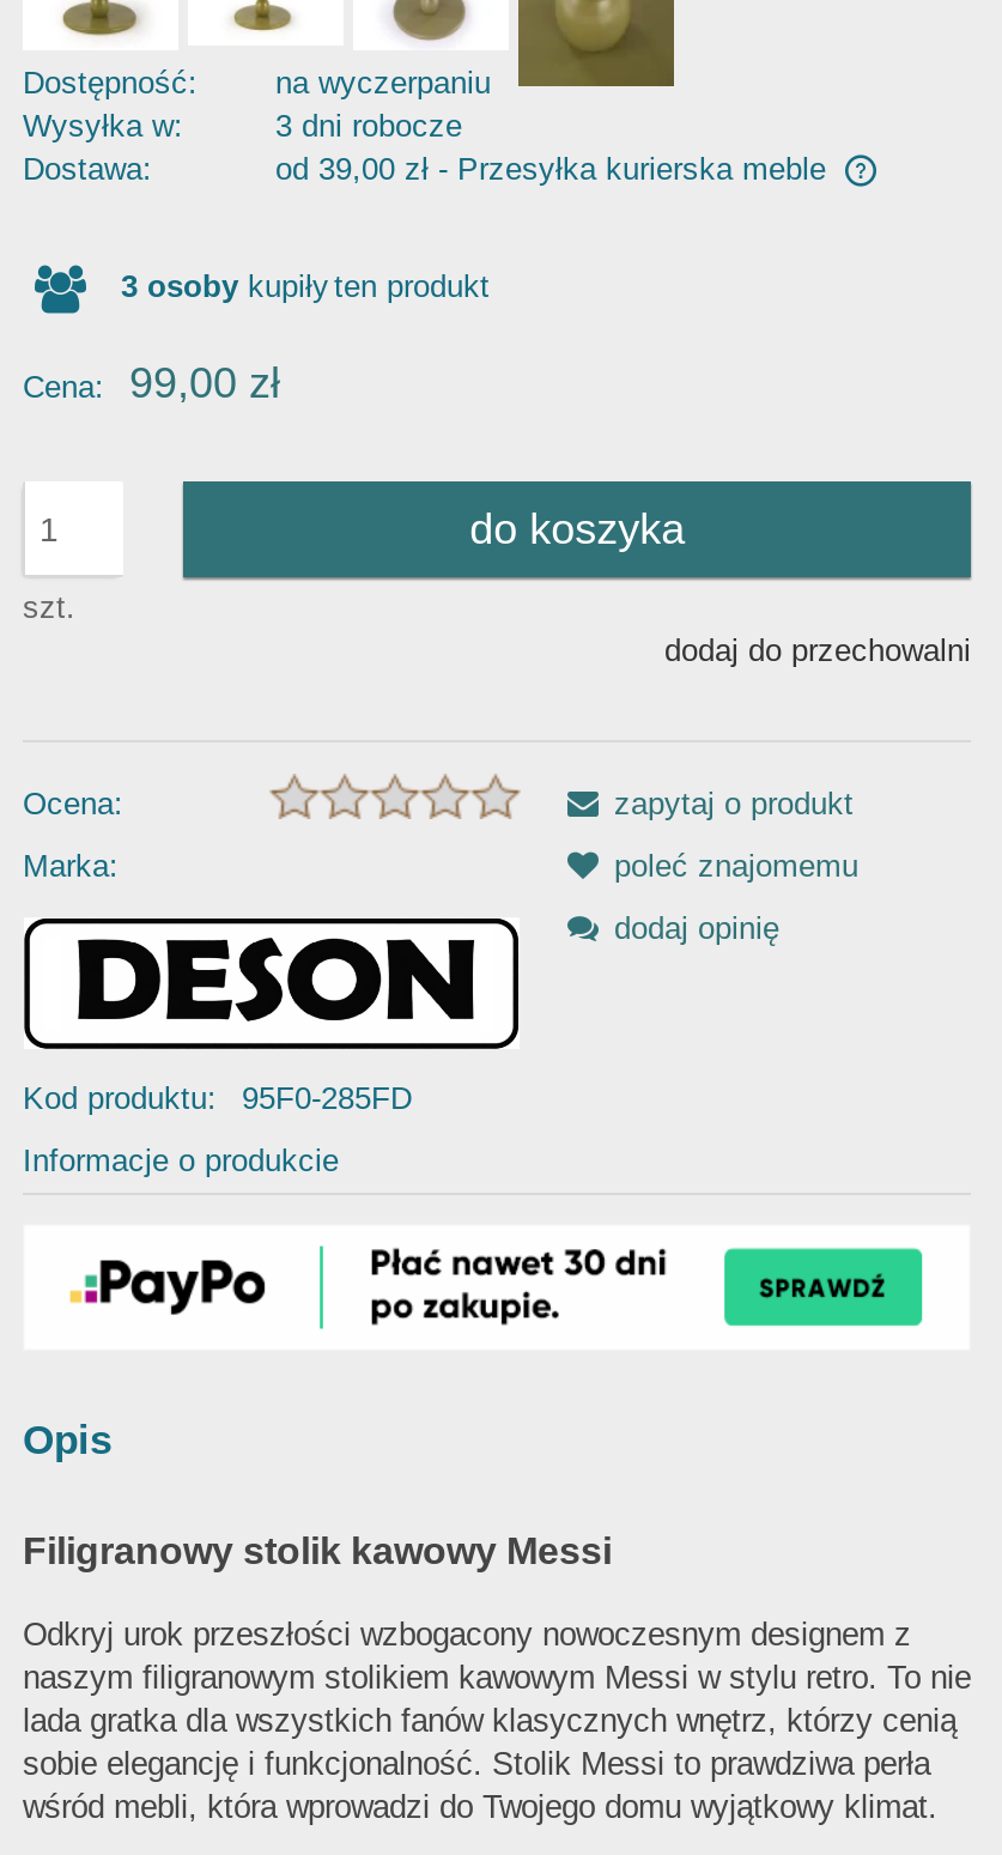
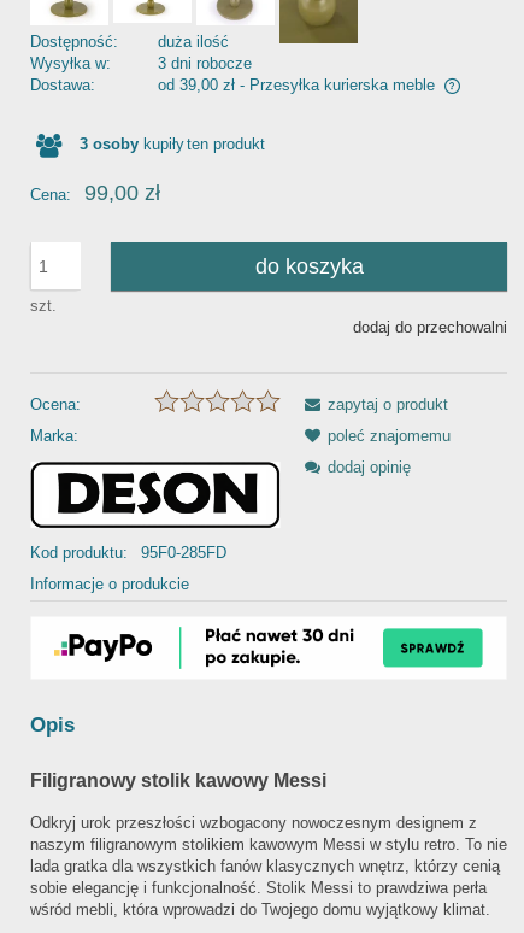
- na wyczerpaniu
+ duża ilość
